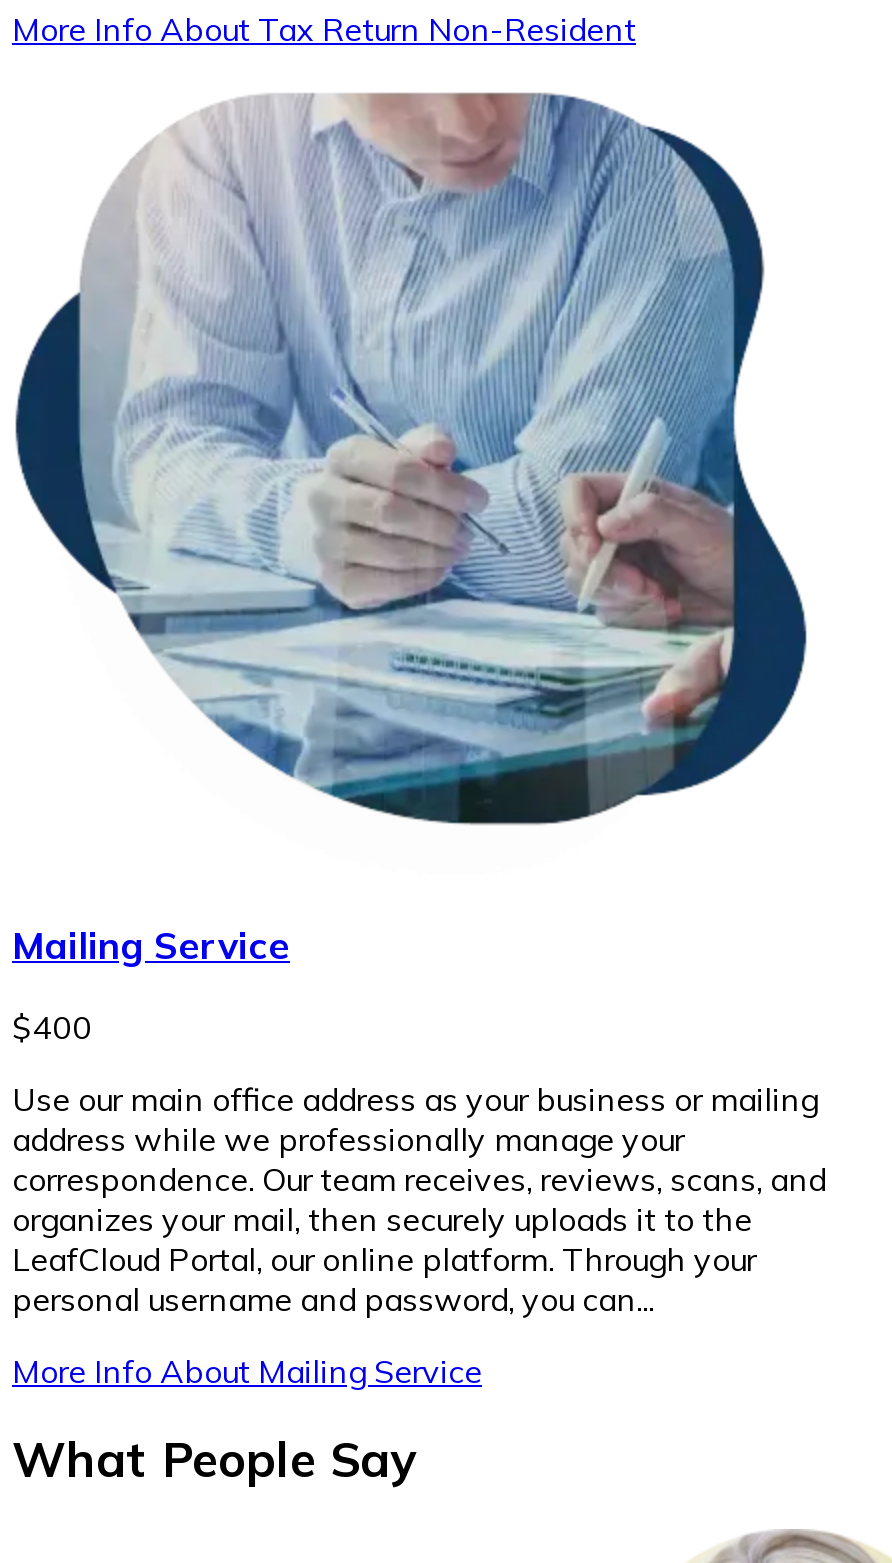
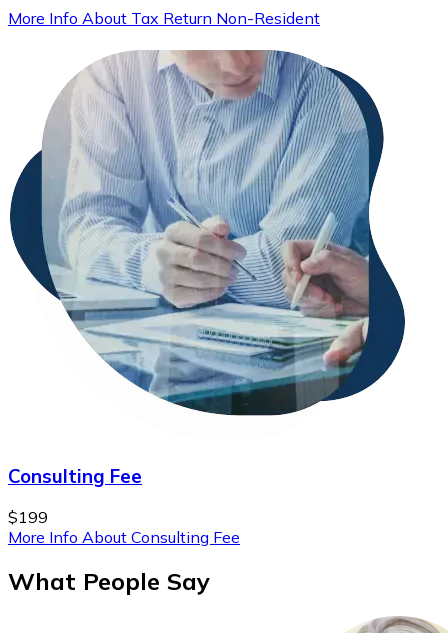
- Mailing Service
- $400
- Use our main office address as your business or mailing
- address while we professionally manage your
- correspondence. Our team receives, reviews, scans, and
- organizes your mail, then securely uploads it to the
- LeafCloud Portal, our online platform. Through your
- personal username and password, you can...
- More Info About Mailing Service
+ Consulting Fee
+ $199
+ More Info About Consulting Fee
